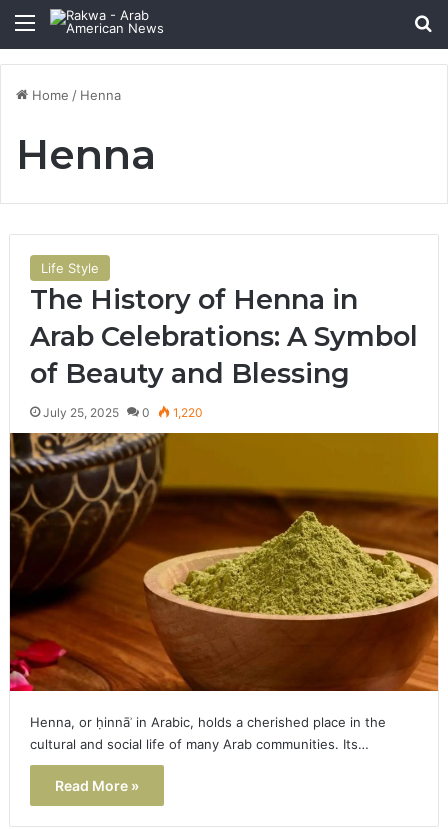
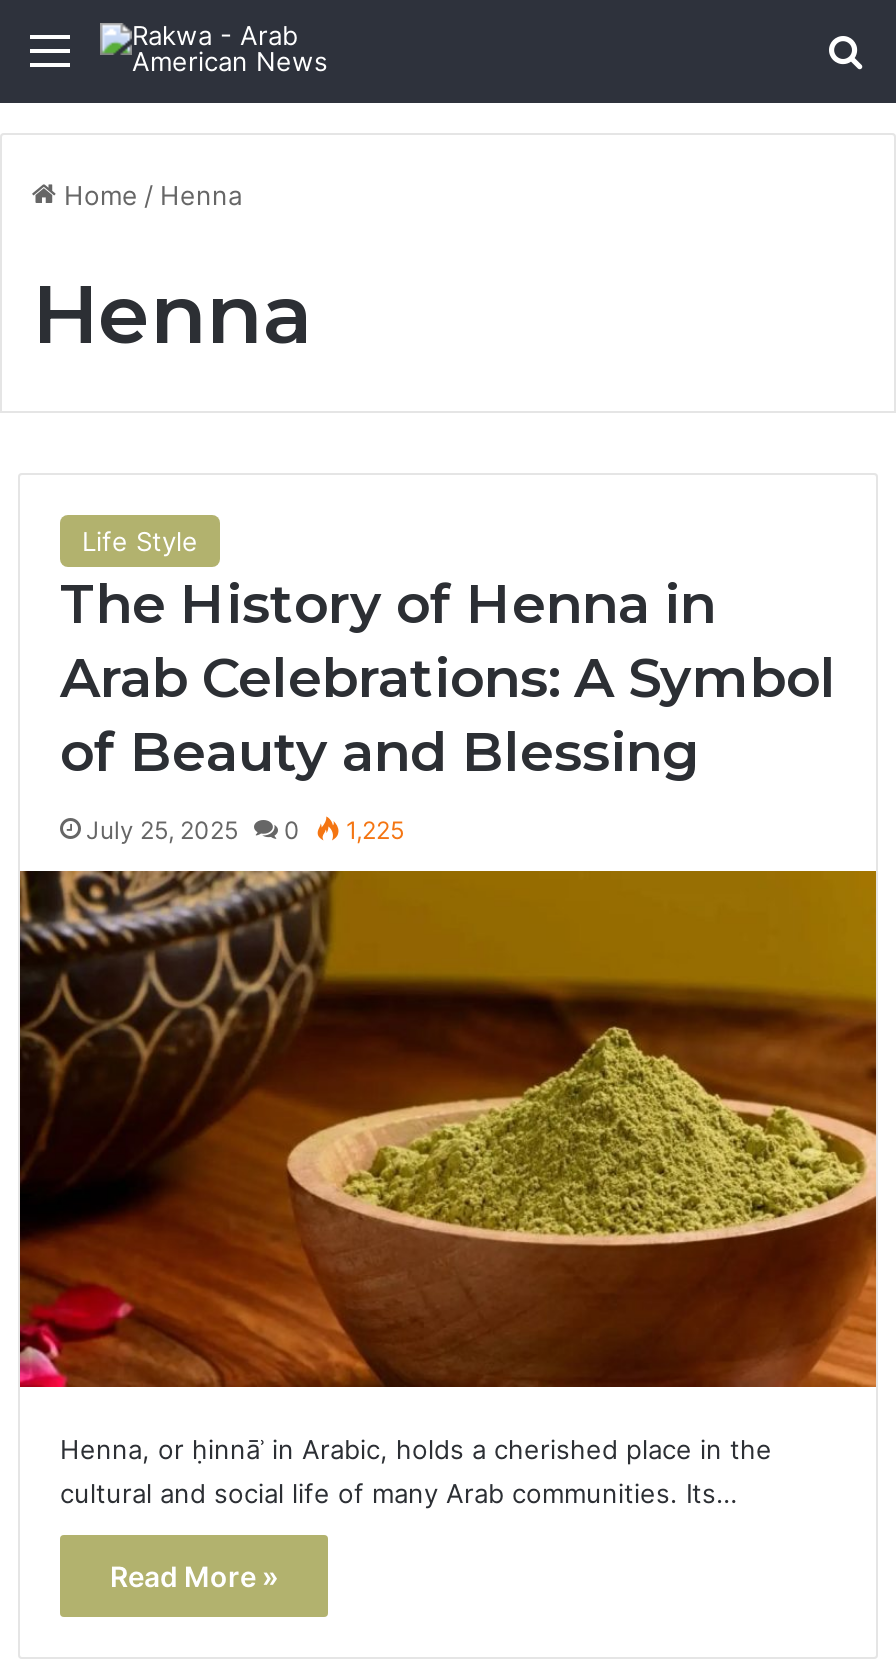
- July 25, 2025 0 1,220
+ July 25, 2025 0 1,225
